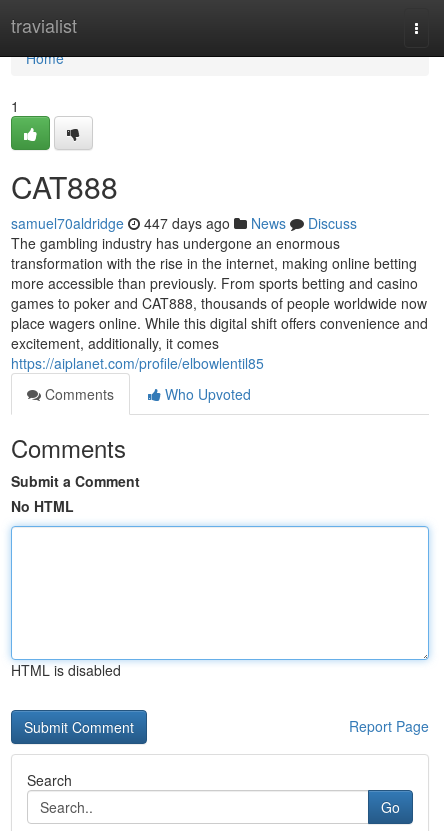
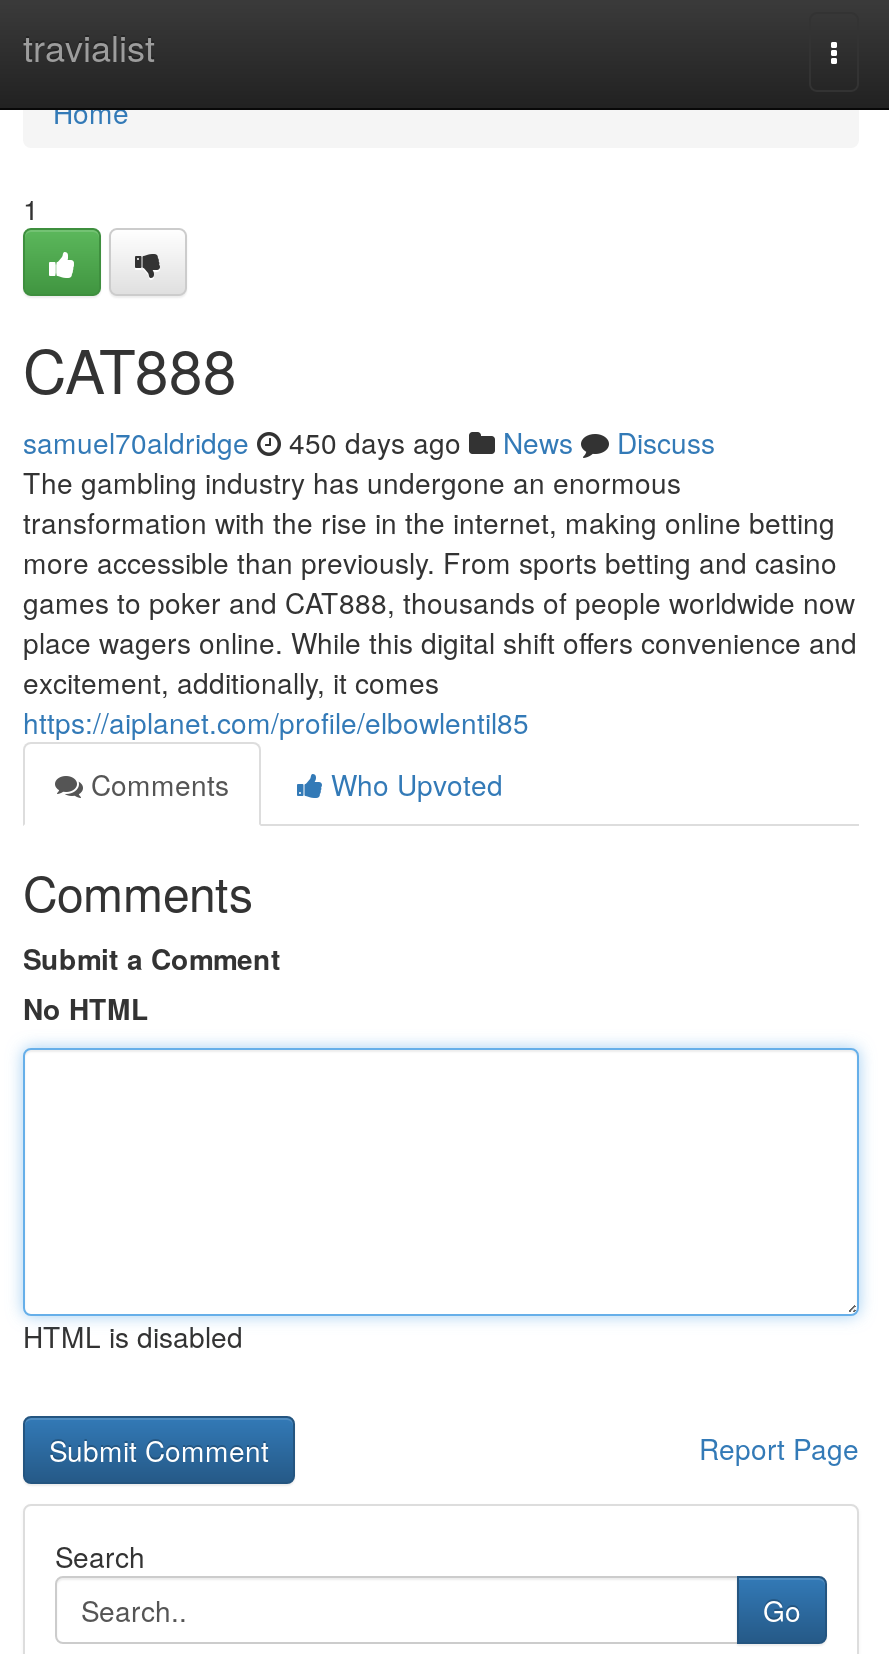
- samuel70aldridge 447 days ago News Discuss
+ samuel70aldridge 450 days ago News Discuss
